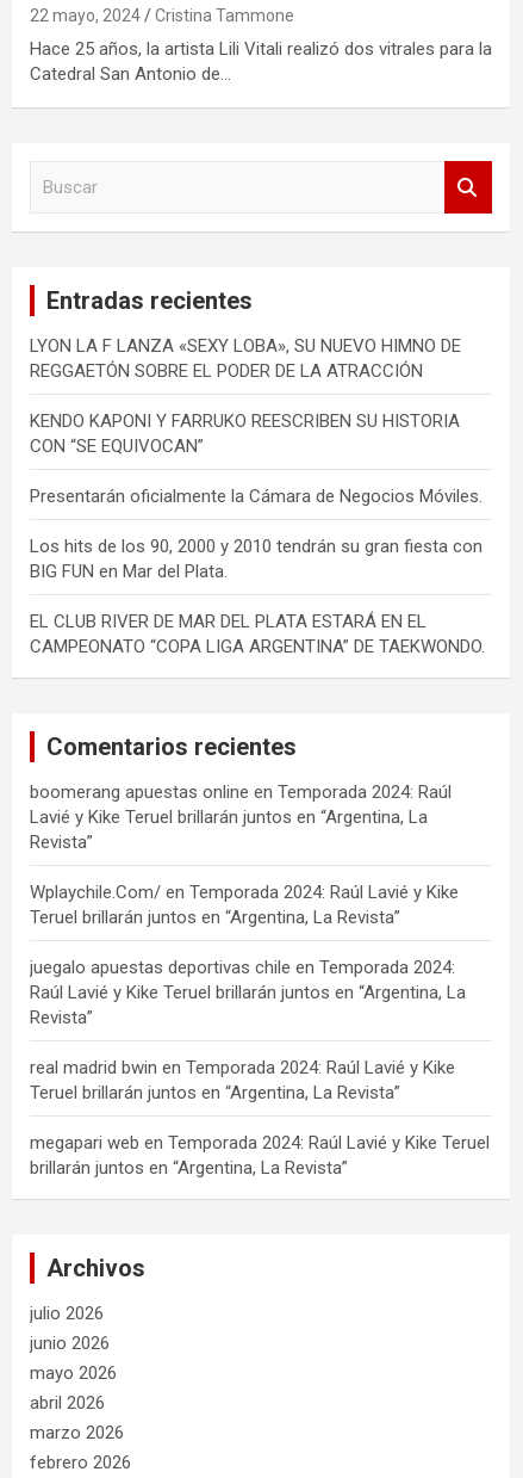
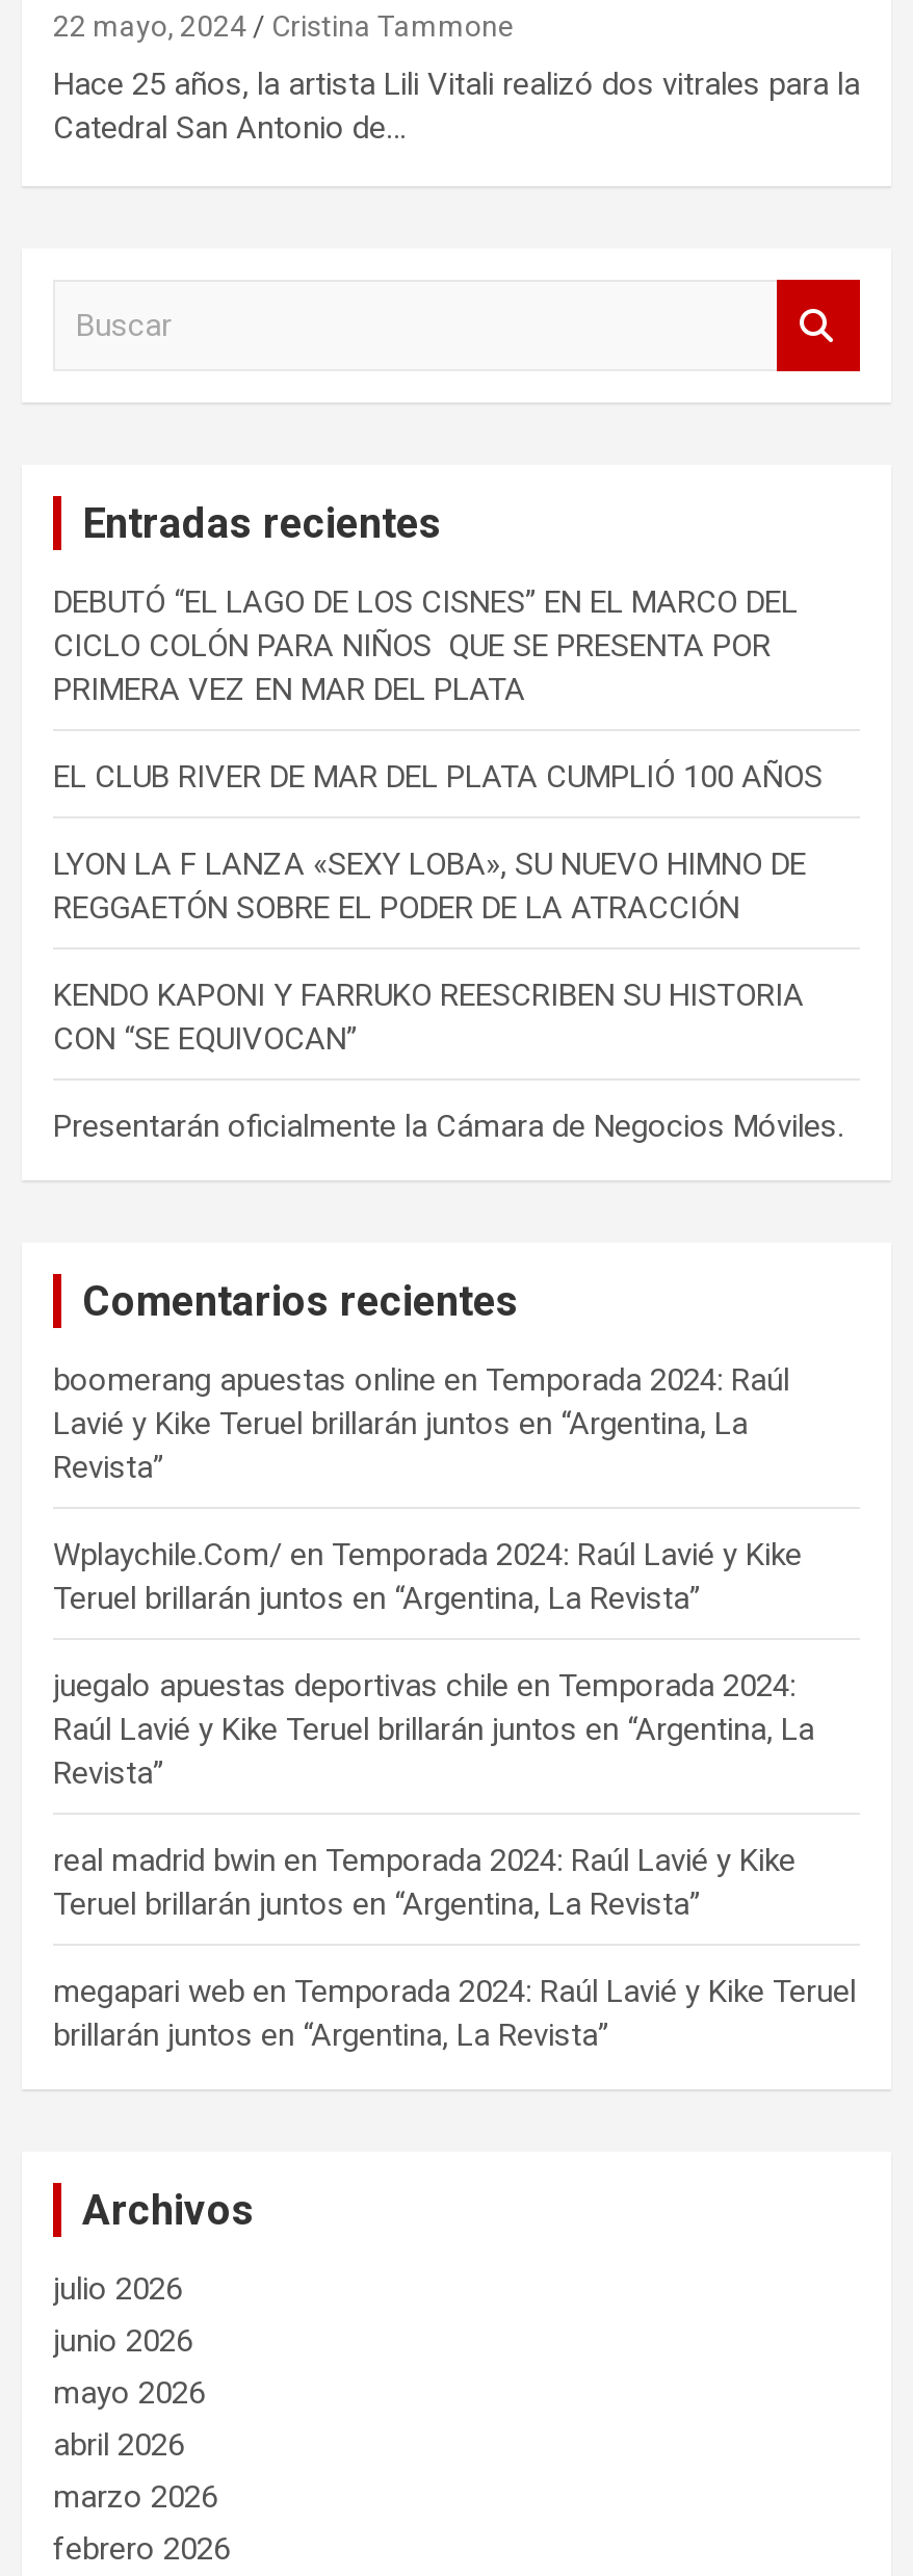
+ DEBUTÓ “EL LAGO DE LOS CISNES” EN EL MARCO DEL
+ CICLO COLÓN PARA NIÑOS QUE SE PRESENTA POR
+ PRIMERA VEZ EN MAR DEL PLATA
+ EL CLUB RIVER DE MAR DEL PLATA CUMPLIÓ 100 AÑOS

moved down: LYON LA F LANZA «SEXY LOBA», SU NUEVO HIMNO DE | REGGAETÓN SOBRE EL PODER DE LA ATRACCIÓN | KENDO KAPONI Y FARRUKO REESCRIBEN SU HISTORIA | CON “SE EQUIVOCAN” | Presentarán oficialmente la Cámara de Negocios Móviles.

- Los hits de los 90, 2000 y 2010 tendrán su gran fiesta con
- BIG FUN en Mar del Plata.
- EL CLUB RIVER DE MAR DEL PLATA ESTARÁ EN EL
- CAMPEONATO “COPA LIGA ARGENTINA” DE TAEKWONDO.
